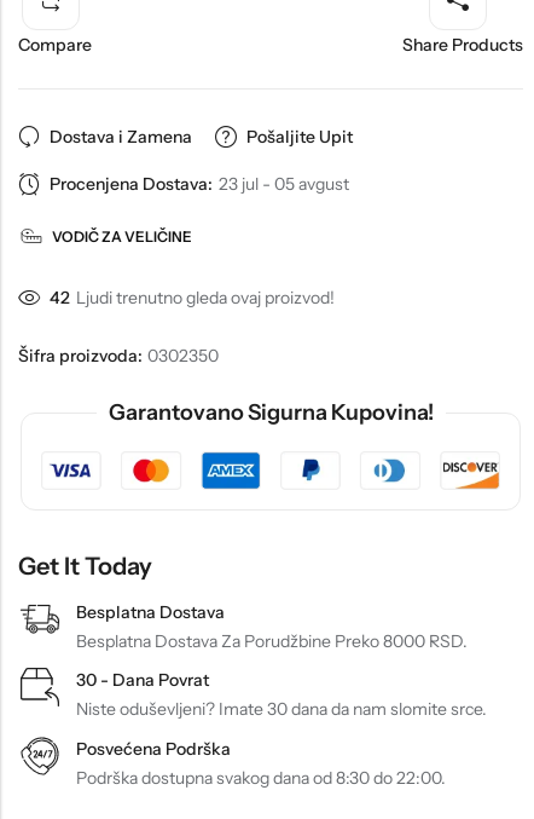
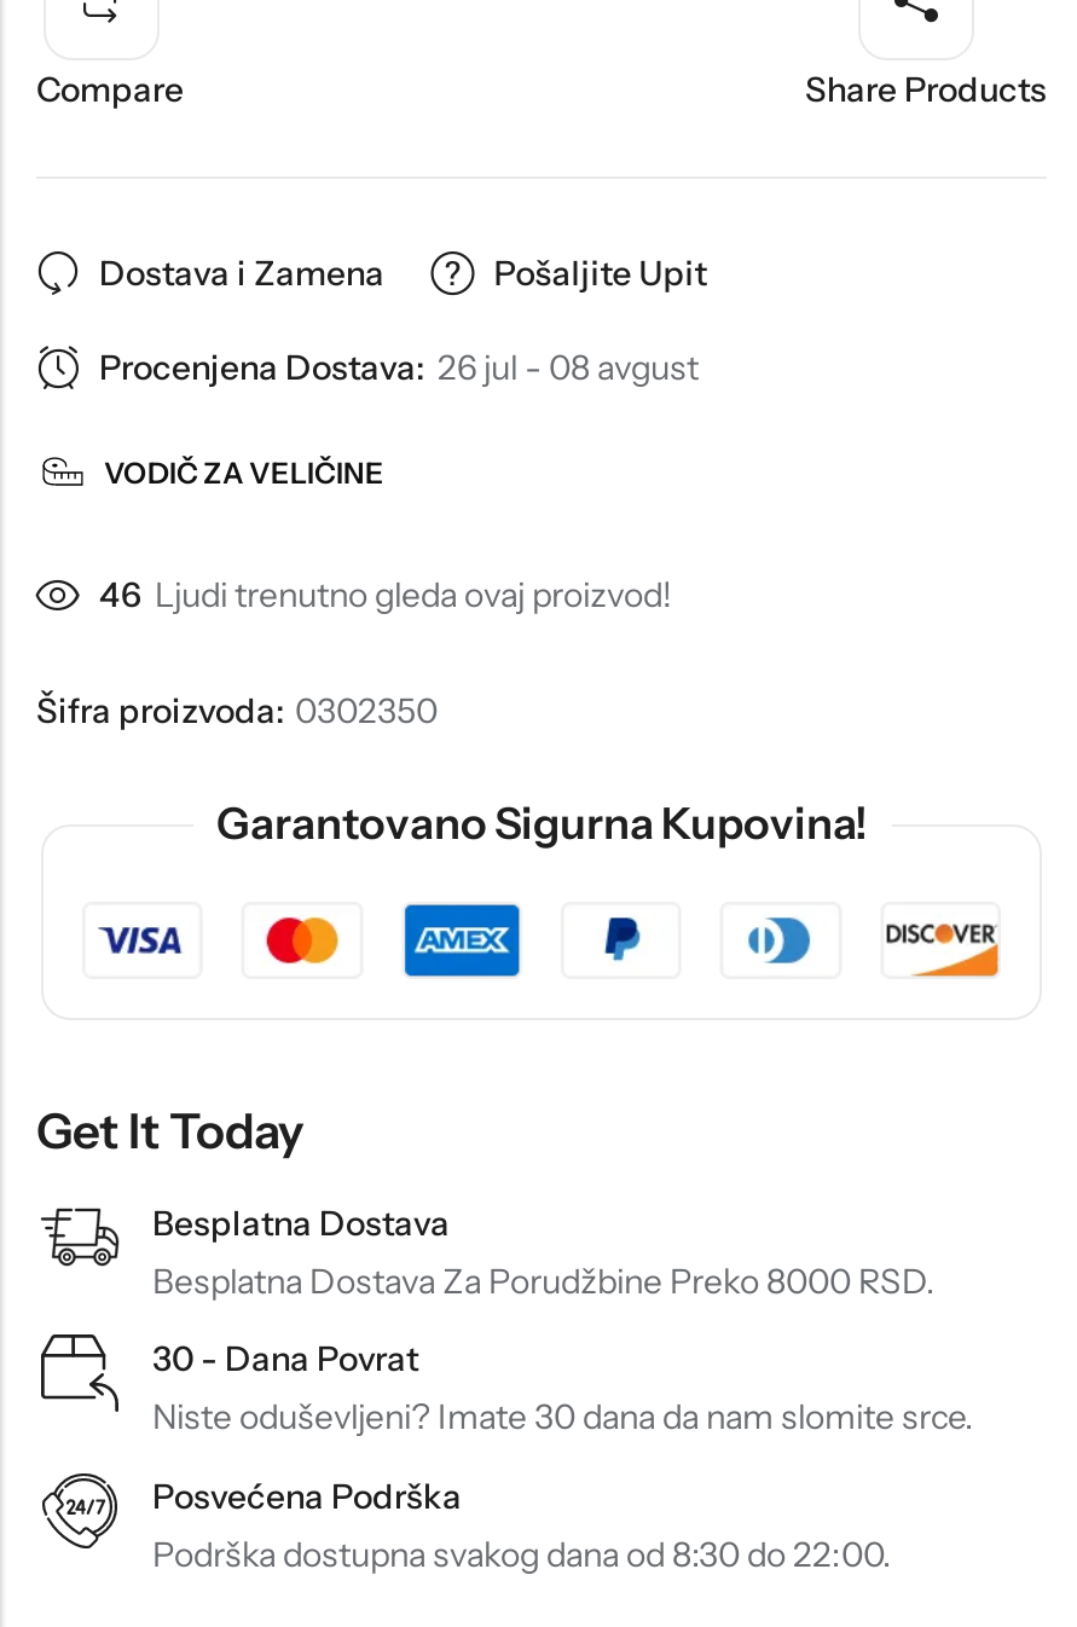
- Procenjena Dostava: 23 jul - 05 avgust
+ Procenjena Dostava: 26 jul - 08 avgust

- 42 Ljudi trenutno gleda ovaj proizvod!
+ 46 Ljudi trenutno gleda ovaj proizvod!
